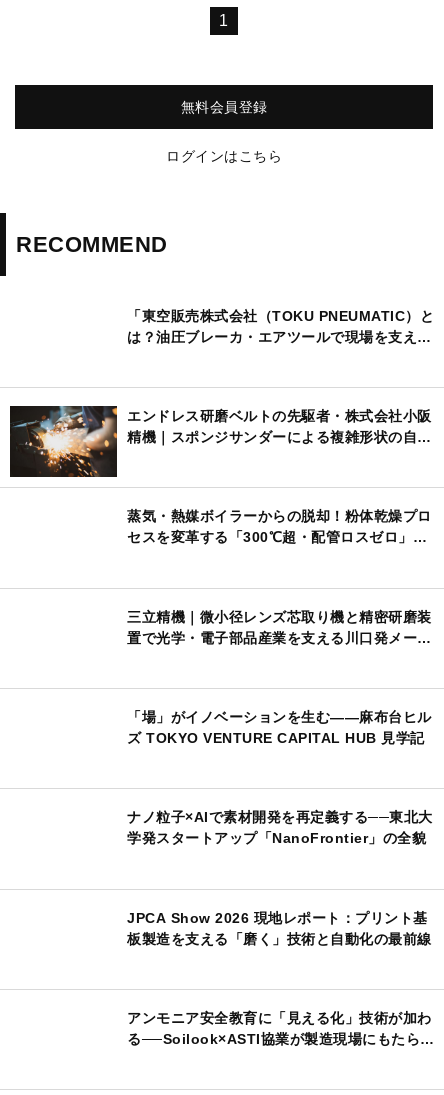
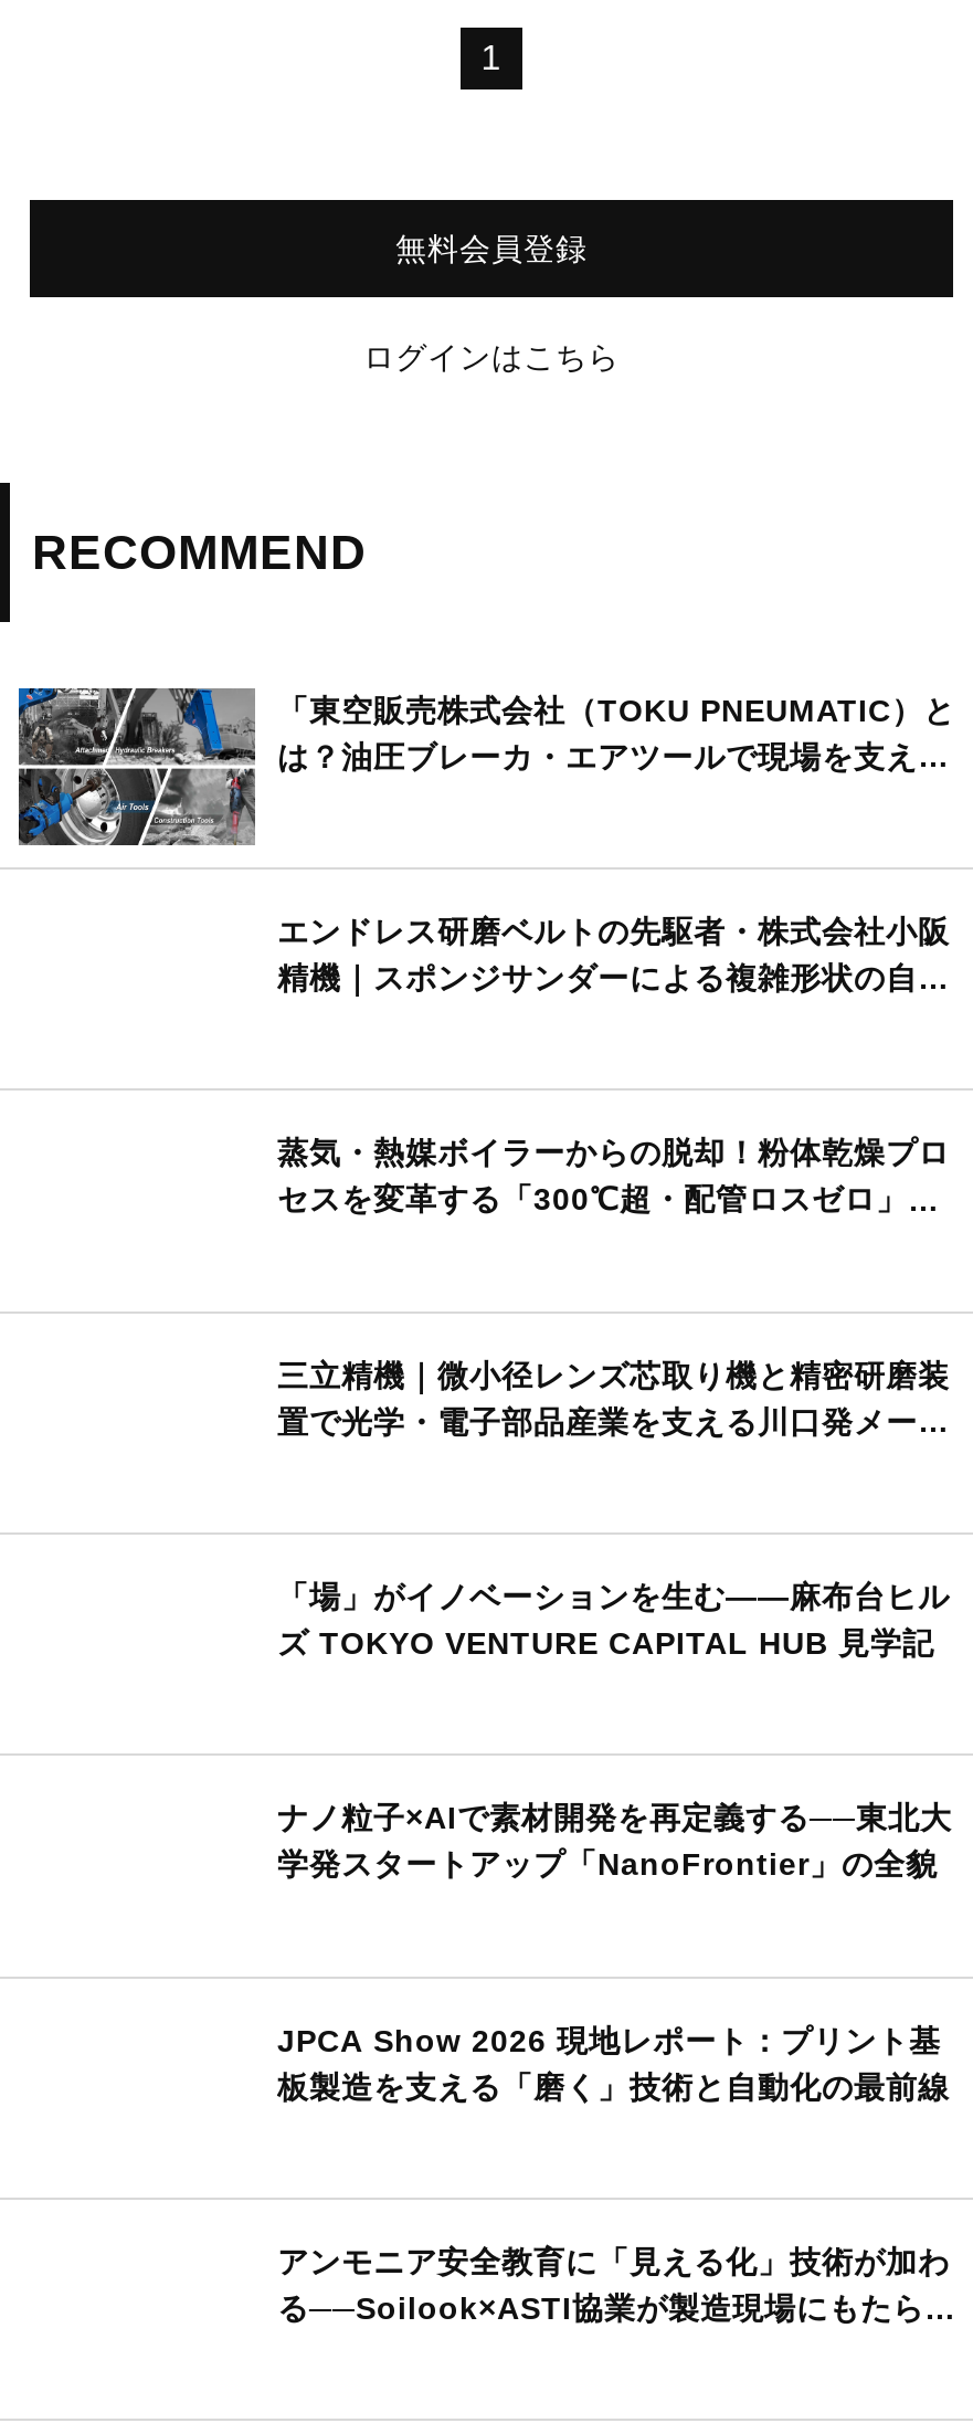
+ [image]

- [image]
